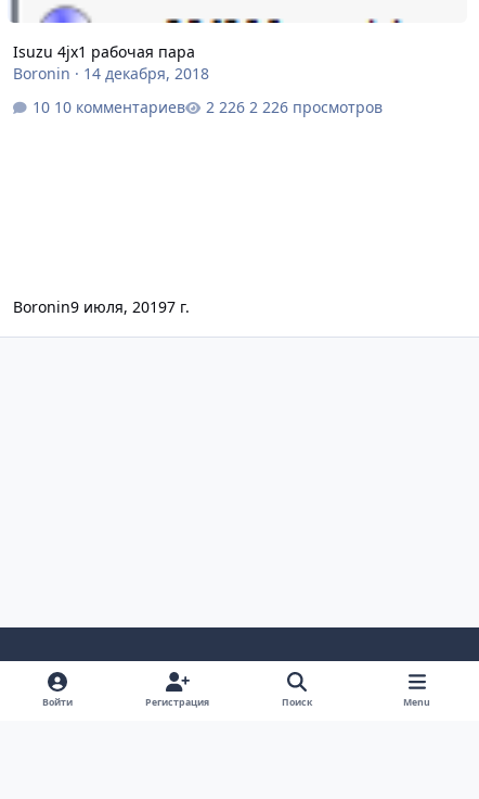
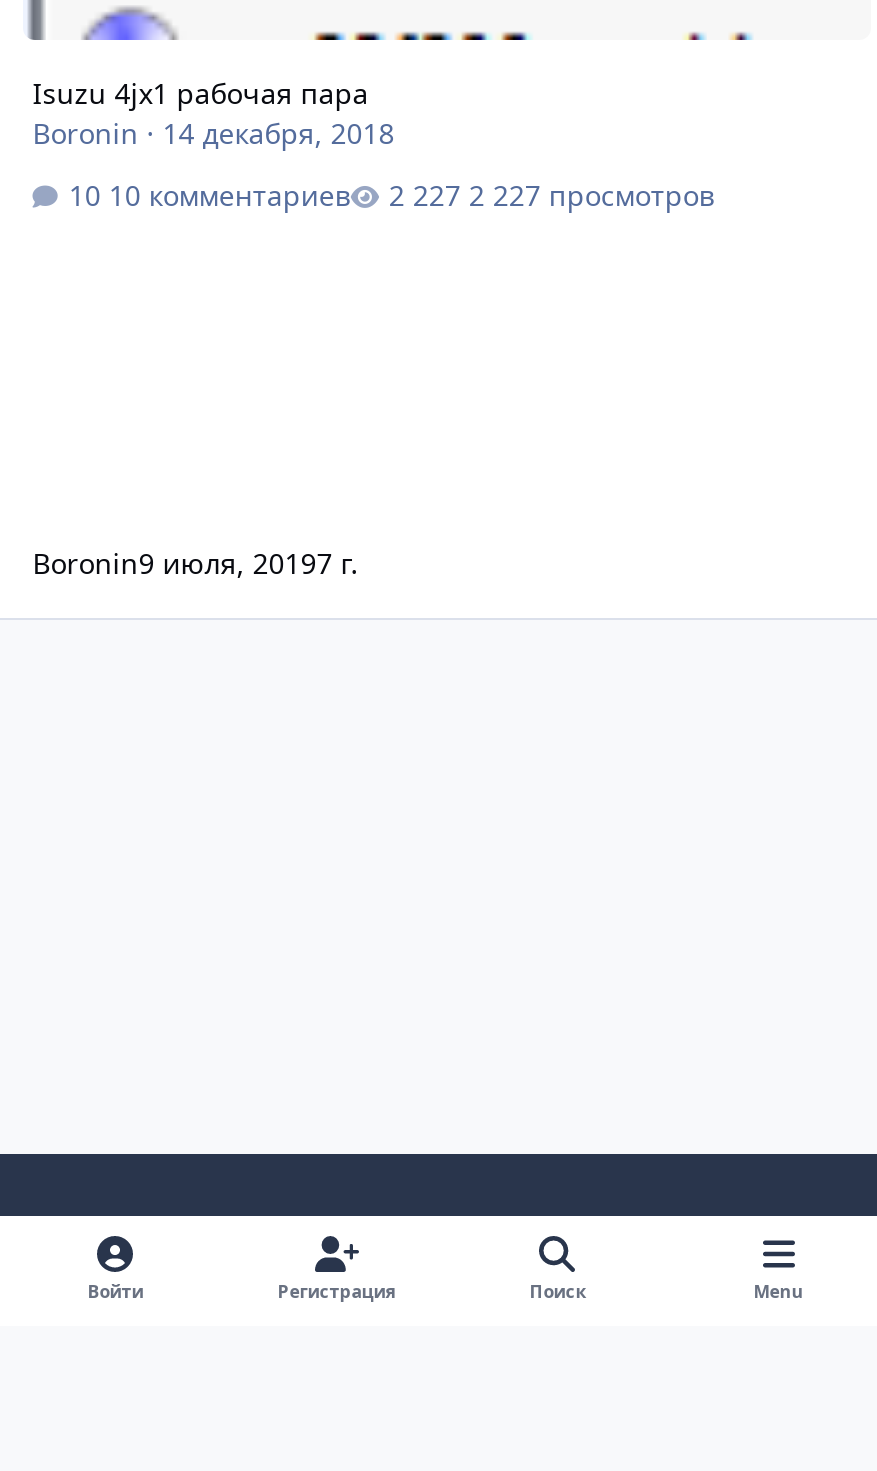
- 2 226 просмотров
+ 2 227 просмотров
